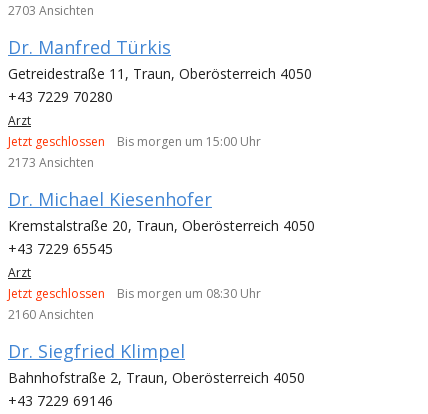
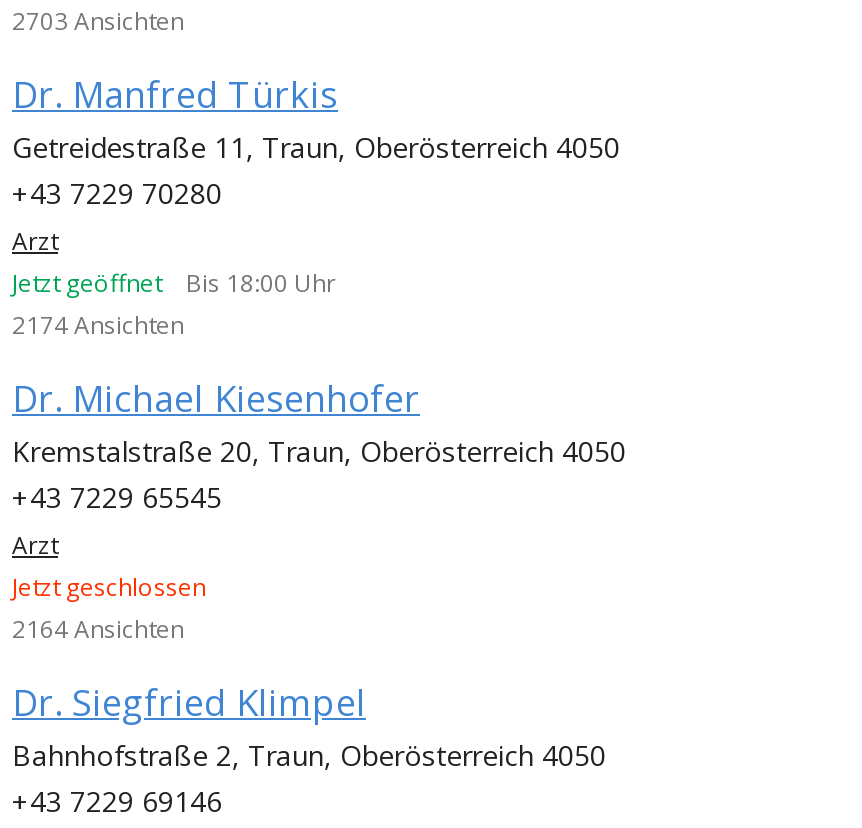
- Jetzt geschlossen
- Bis morgen um 15:00 Uhr
- 2173 Ansichten
+ Jetzt geöffnet
+ Bis 18:00 Uhr
+ 2174 Ansichten

- Bis morgen um 08:30 Uhr
- 2160 Ansichten
+ 2164 Ansichten
